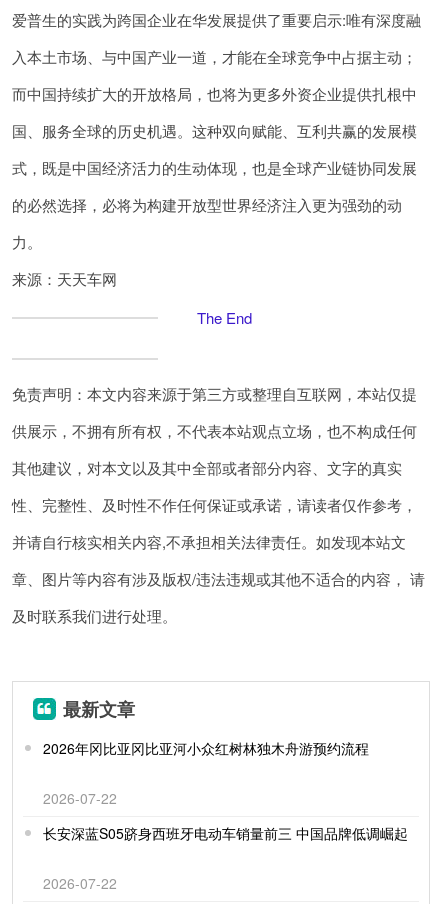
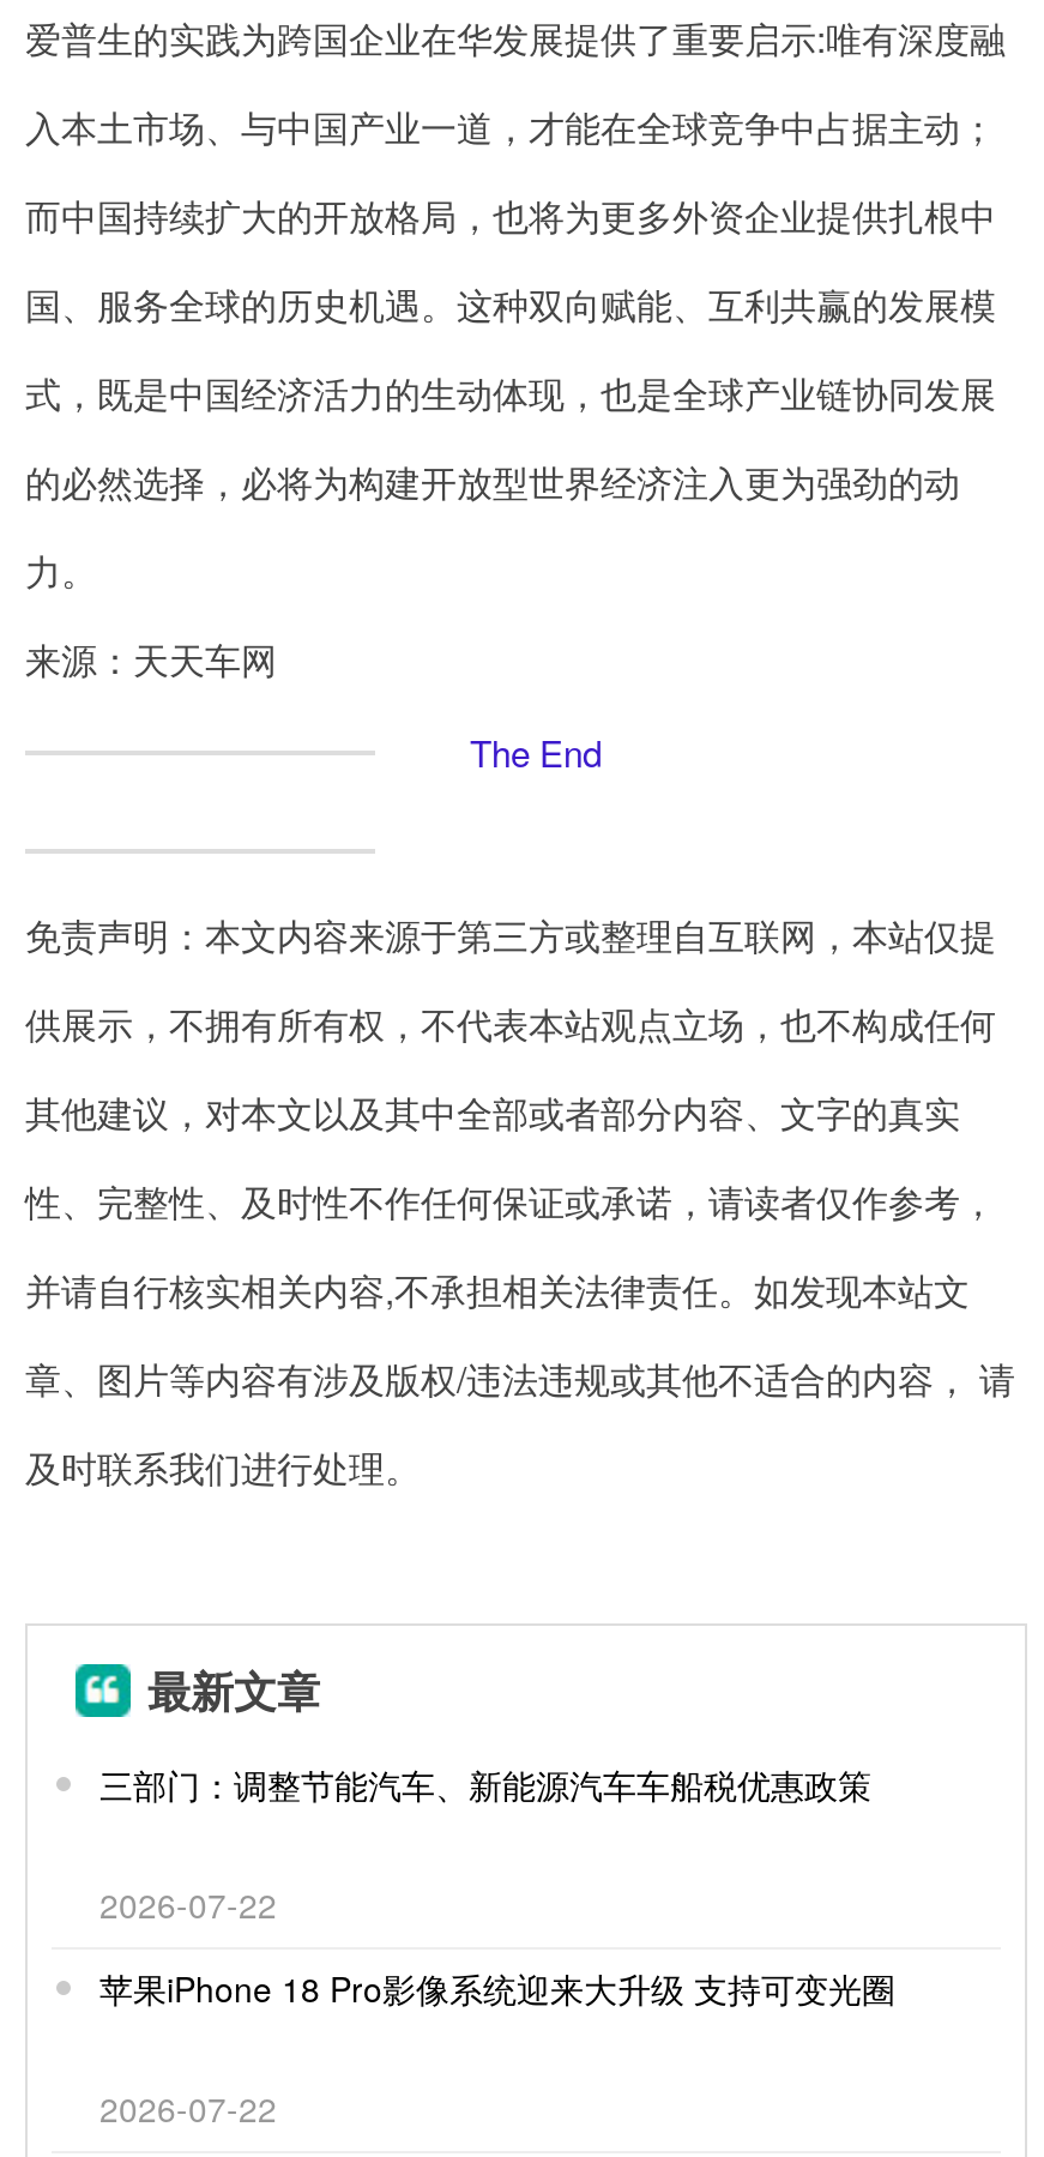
- 2026年冈比亚冈比亚河小众红树林独木舟游预约流程
+ 三部门：调整节能汽车、新能源汽车车船税优惠政策

- 长安深蓝S05跻身西班牙电动车销量前三 中国品牌低调崛起
+ 苹果iPhone 18 Pro影像系统迎来大升级 支持可变光圈
